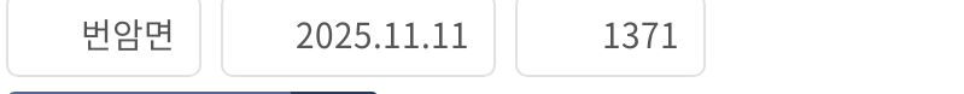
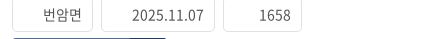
- 2025.11.11
- 1371
+ 2025.11.07
+ 1658
